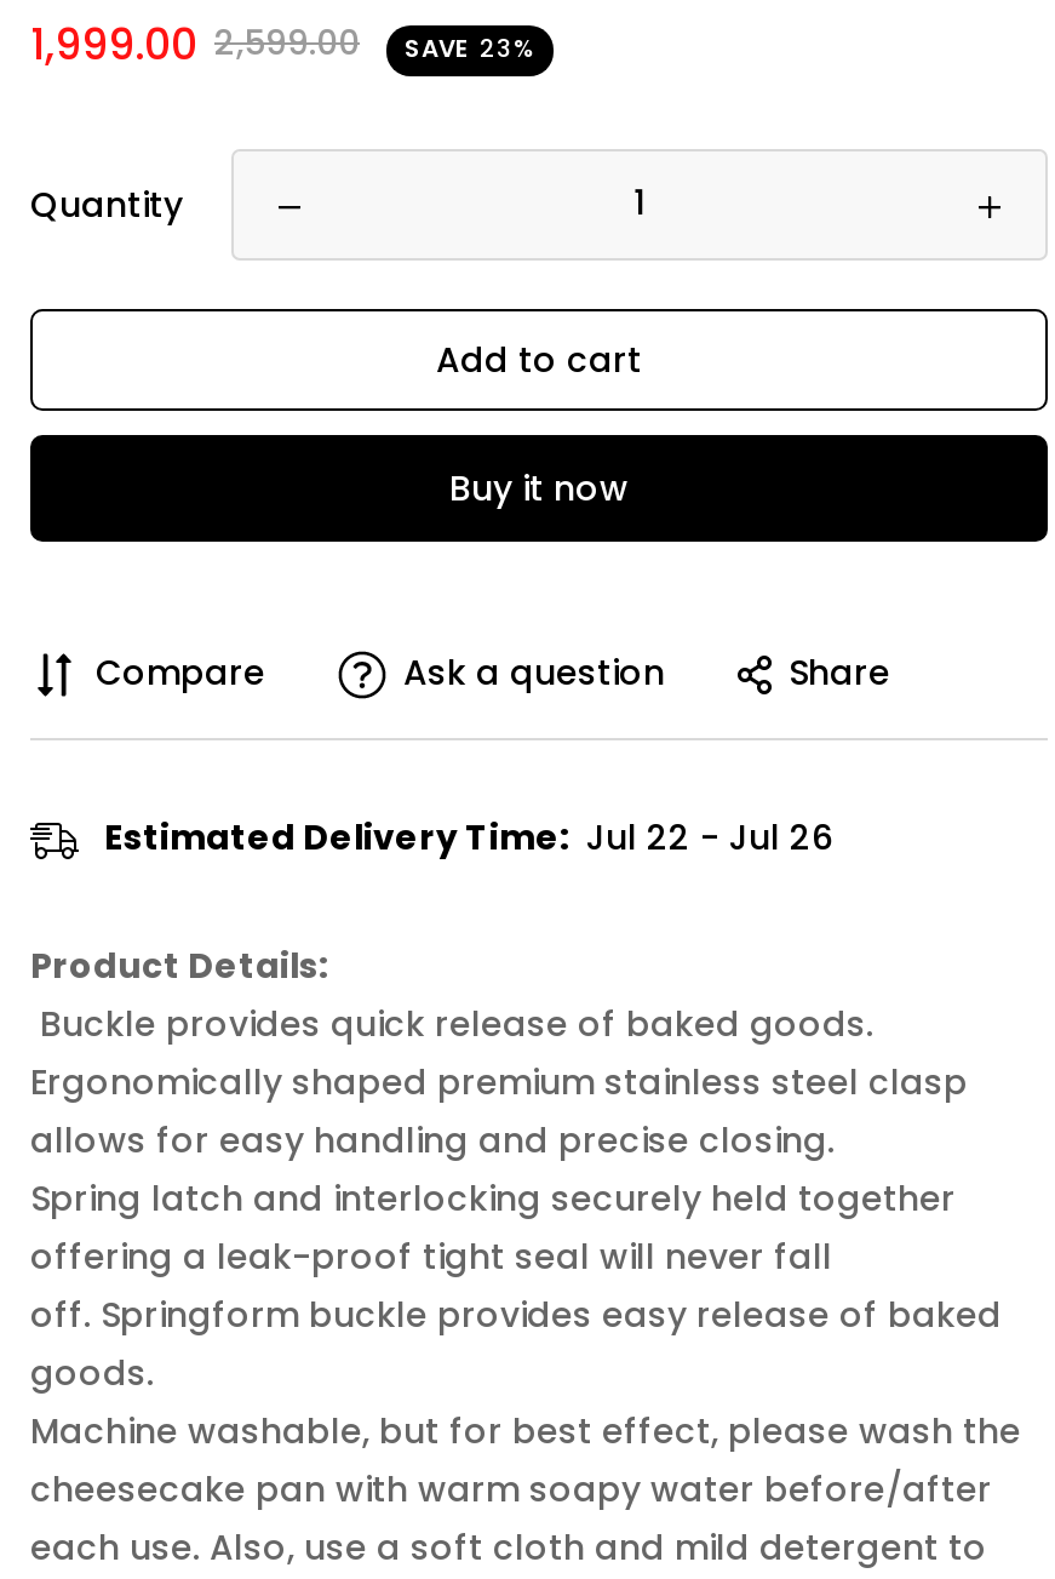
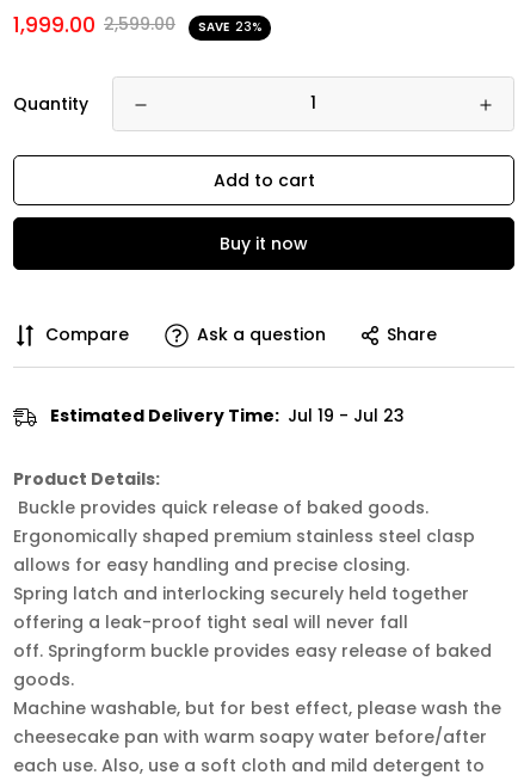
- Estimated Delivery Time: Jul 22 - Jul 26
+ Estimated Delivery Time: Jul 19 - Jul 23
